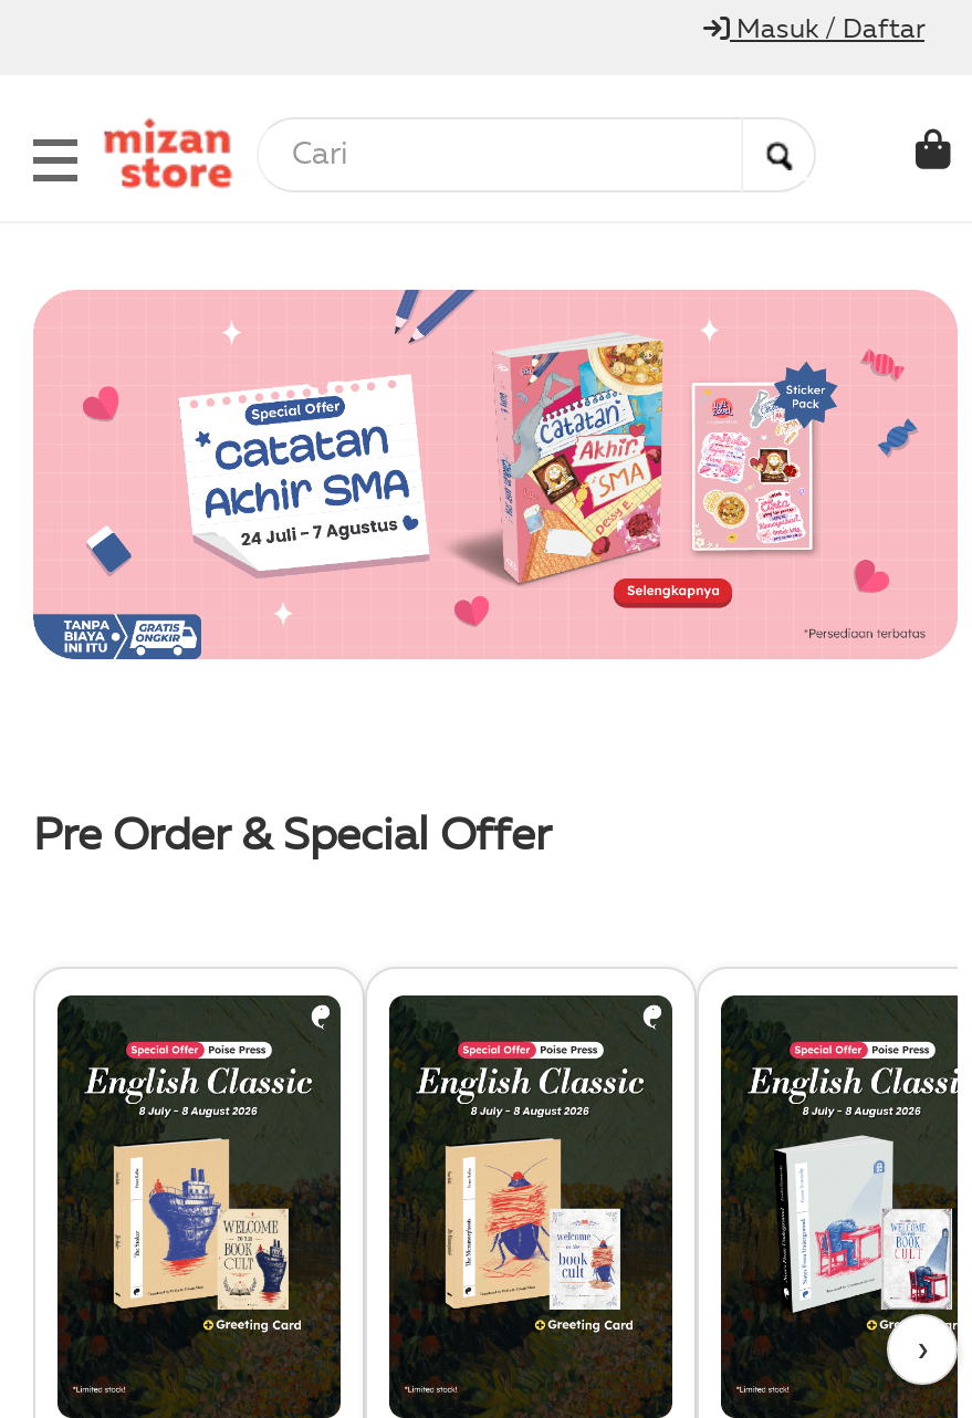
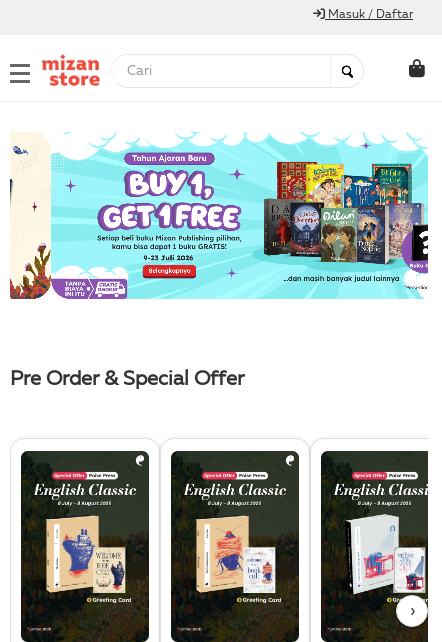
- [image]
+ [image]
